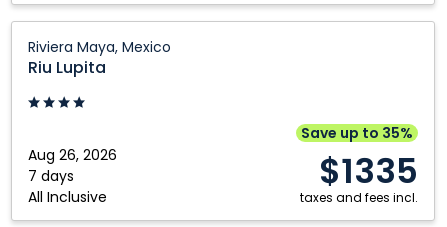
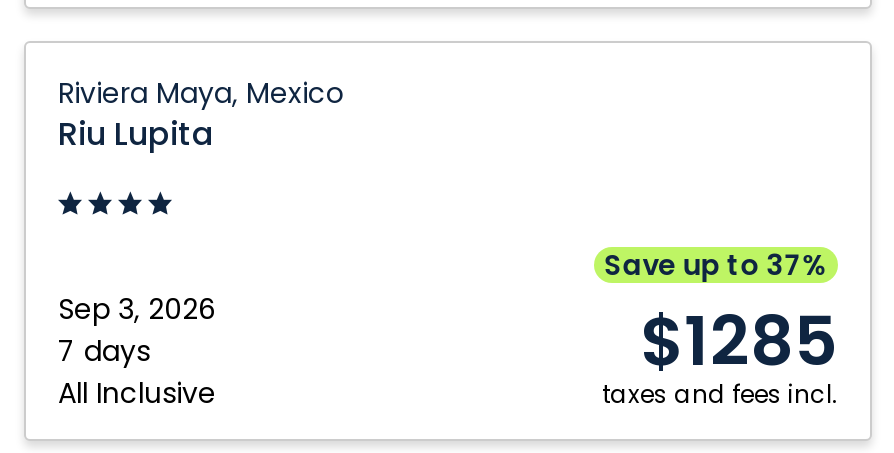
- Save up to 35%
+ Save up to 37%

- Aug 26, 2026
+ Sep 3, 2026

- $1335
+ $1285
